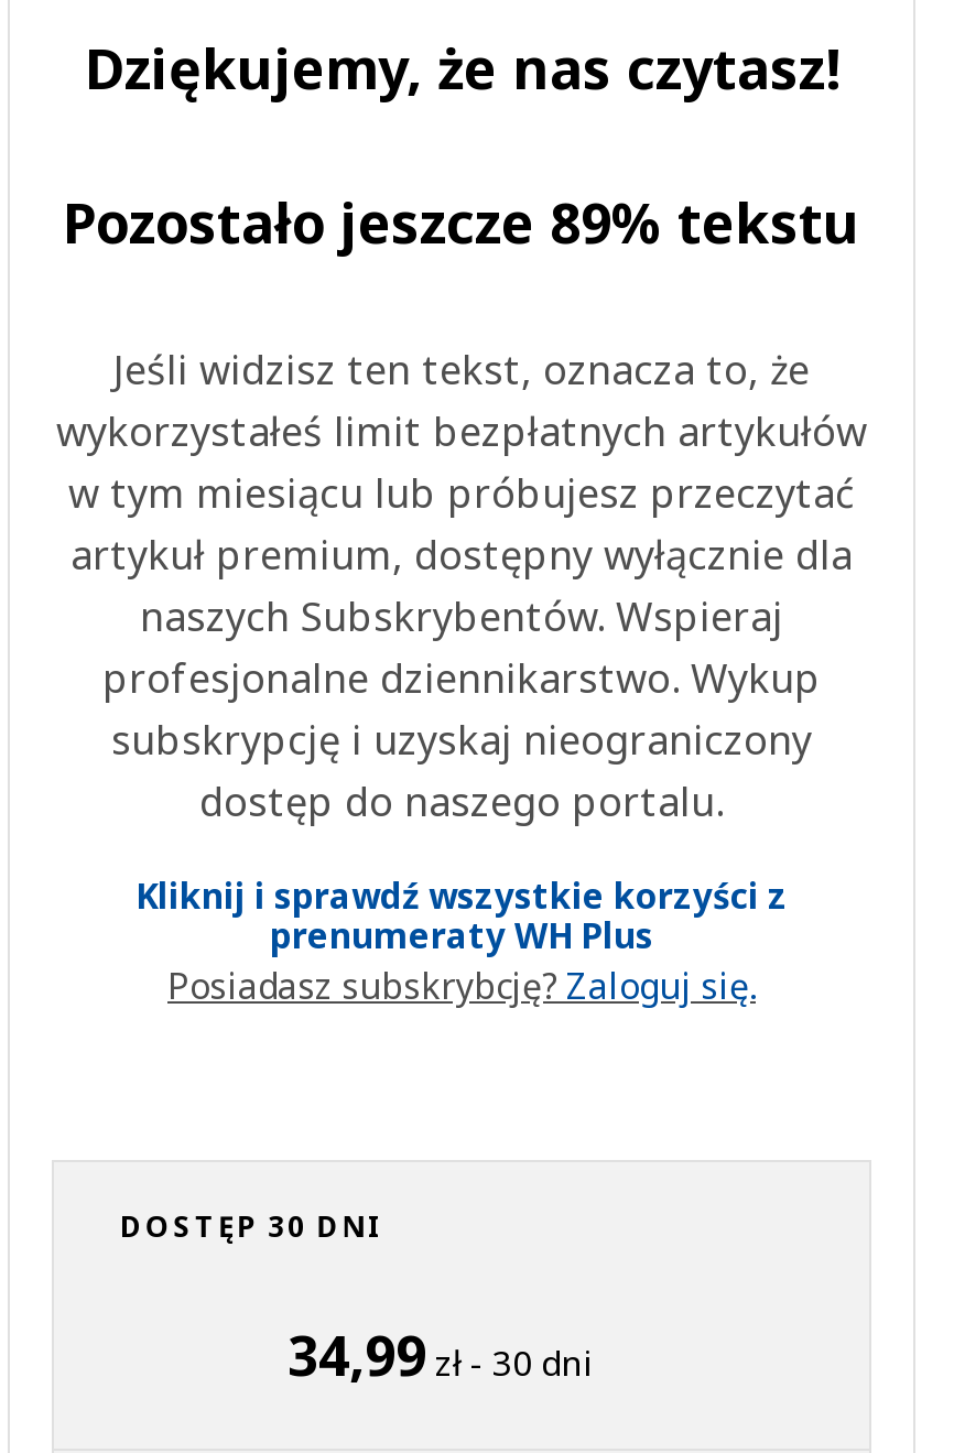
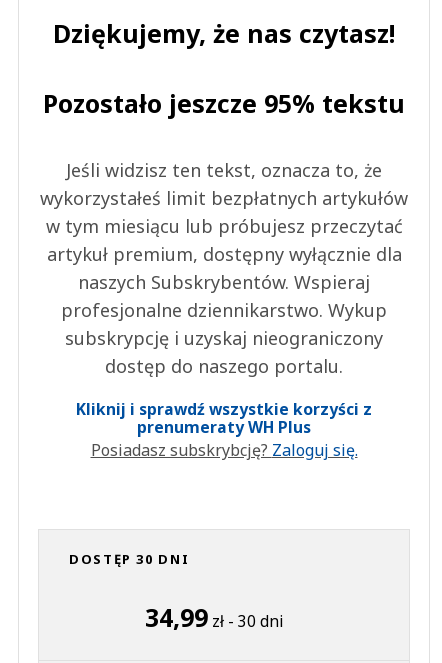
- Pozostało jeszcze 89% tekstu
+ Pozostało jeszcze 95% tekstu
